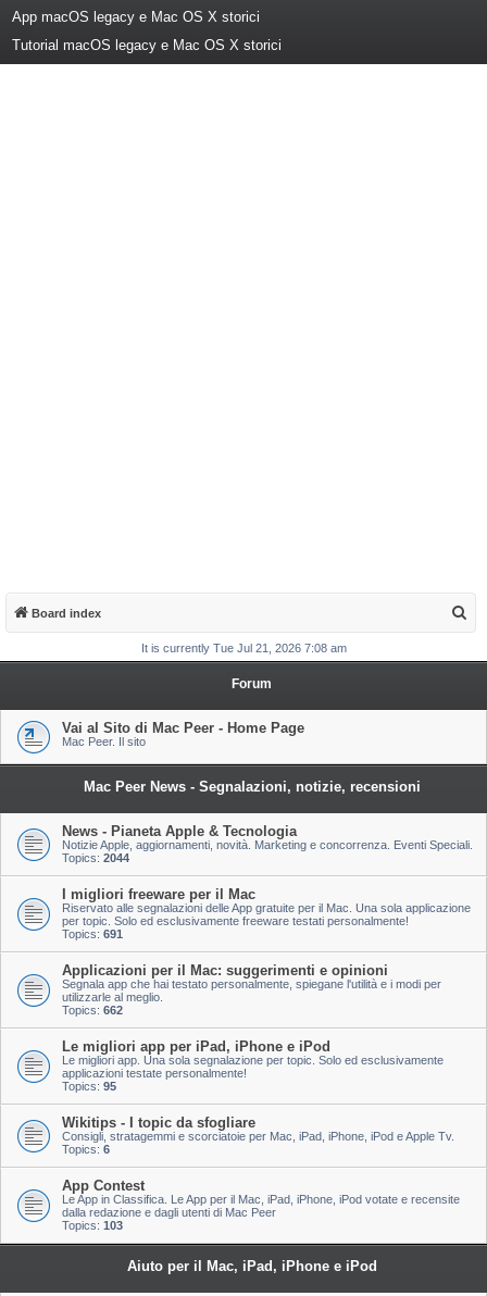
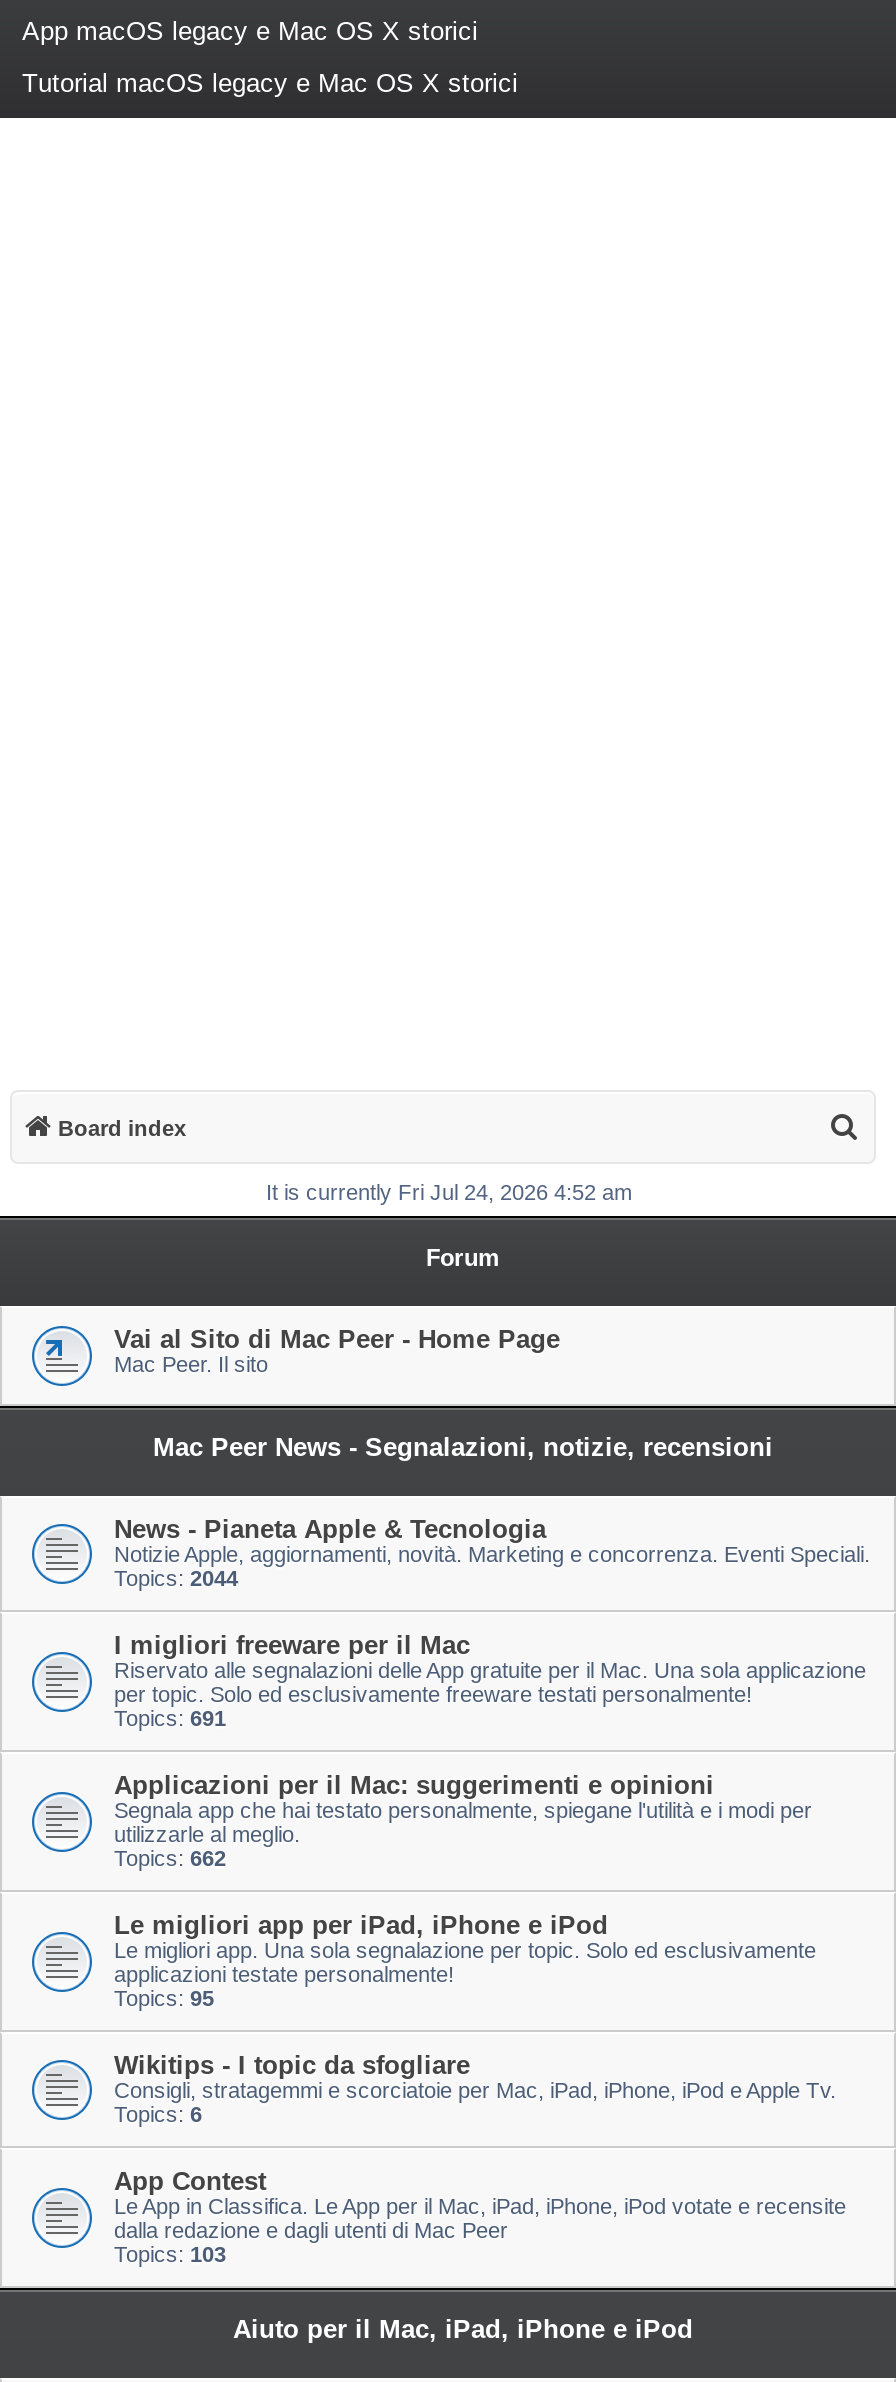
- It is currently Tue Jul 21, 2026 7:08 am
+ It is currently Fri Jul 24, 2026 4:52 am
